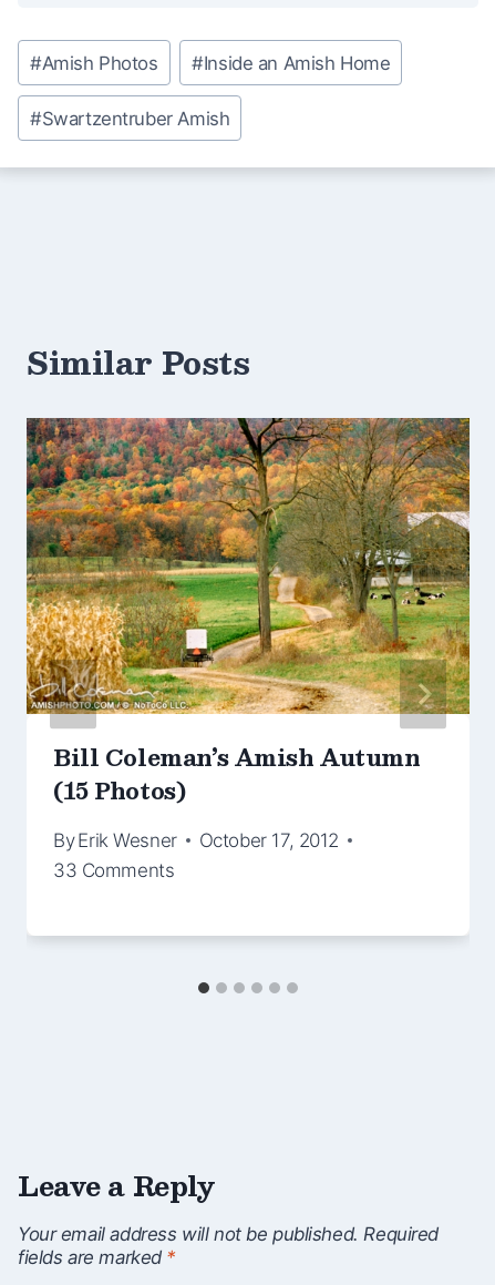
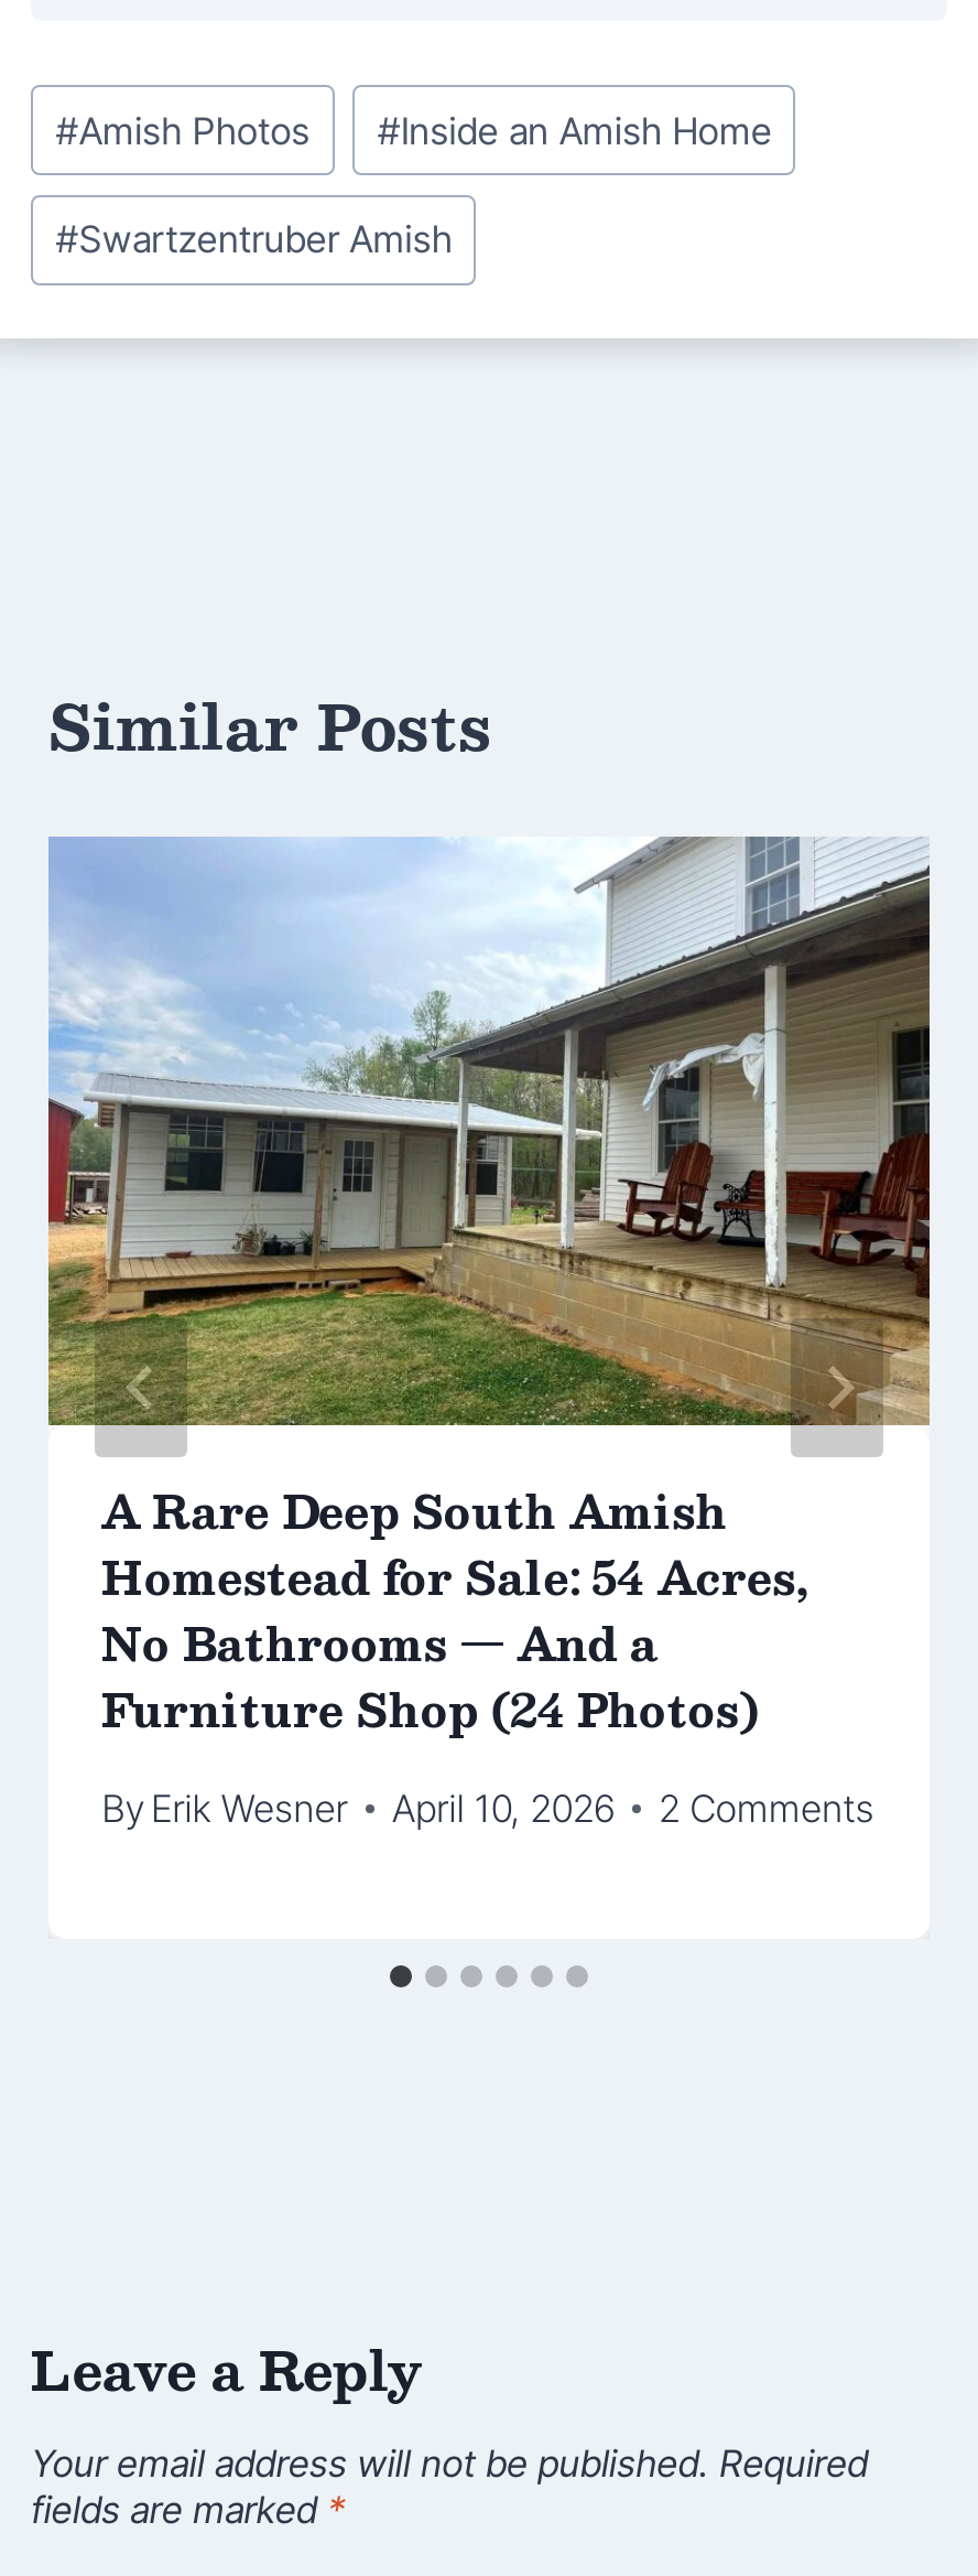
- [image]
- Bill Coleman’s Amish Autumn
- (15 Photos)
+ [image]
+ A Rare Deep South Amish
+ Homestead for Sale: 54 Acres,
+ No Bathrooms — And a
+ Furniture Shop (24 Photos)

- October 17, 2012
- 33 Comments
+ April 10, 2026
+ 2 Comments

moved down: By Erik Wesner
